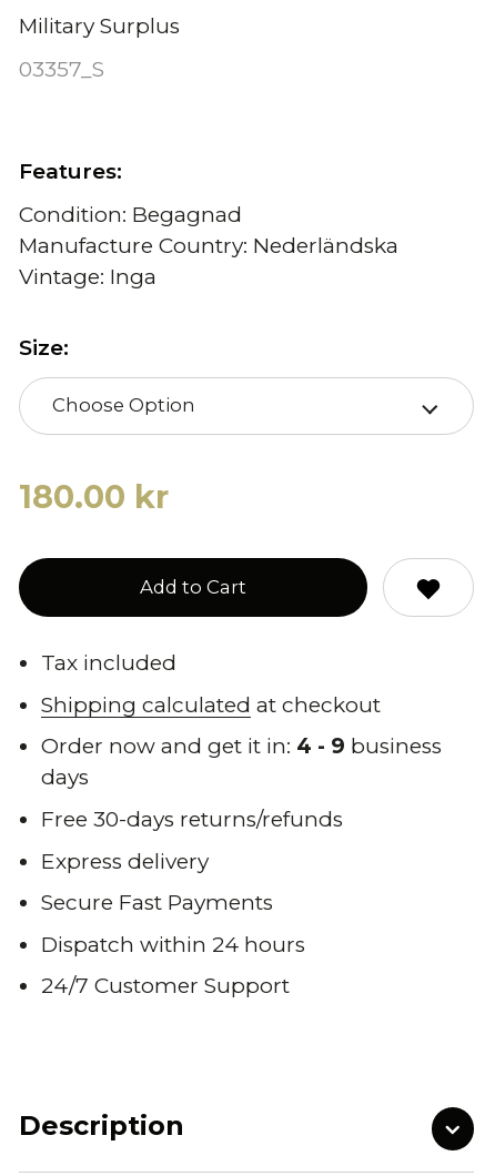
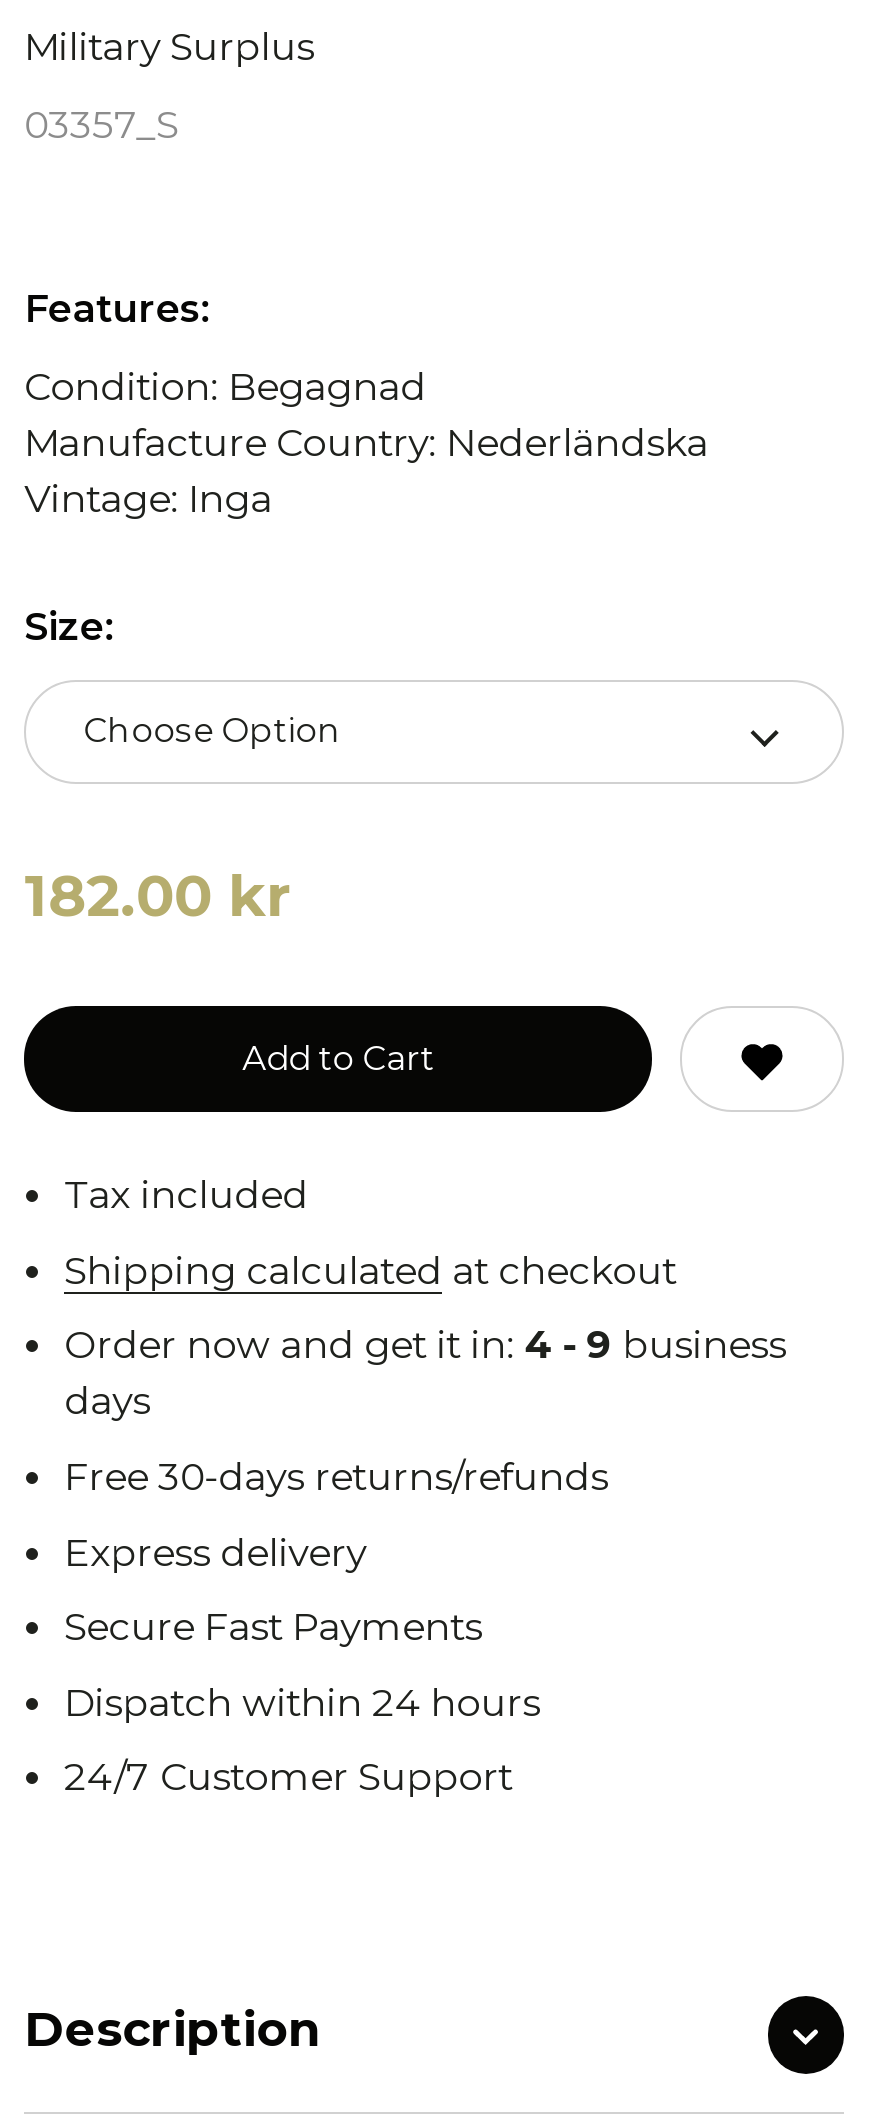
- 180.00 kr
+ 182.00 kr
